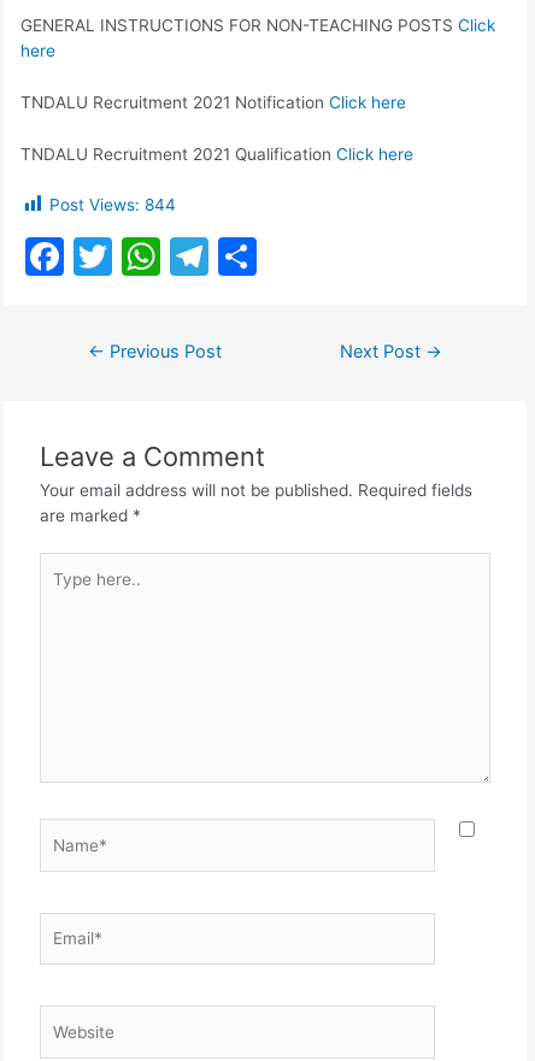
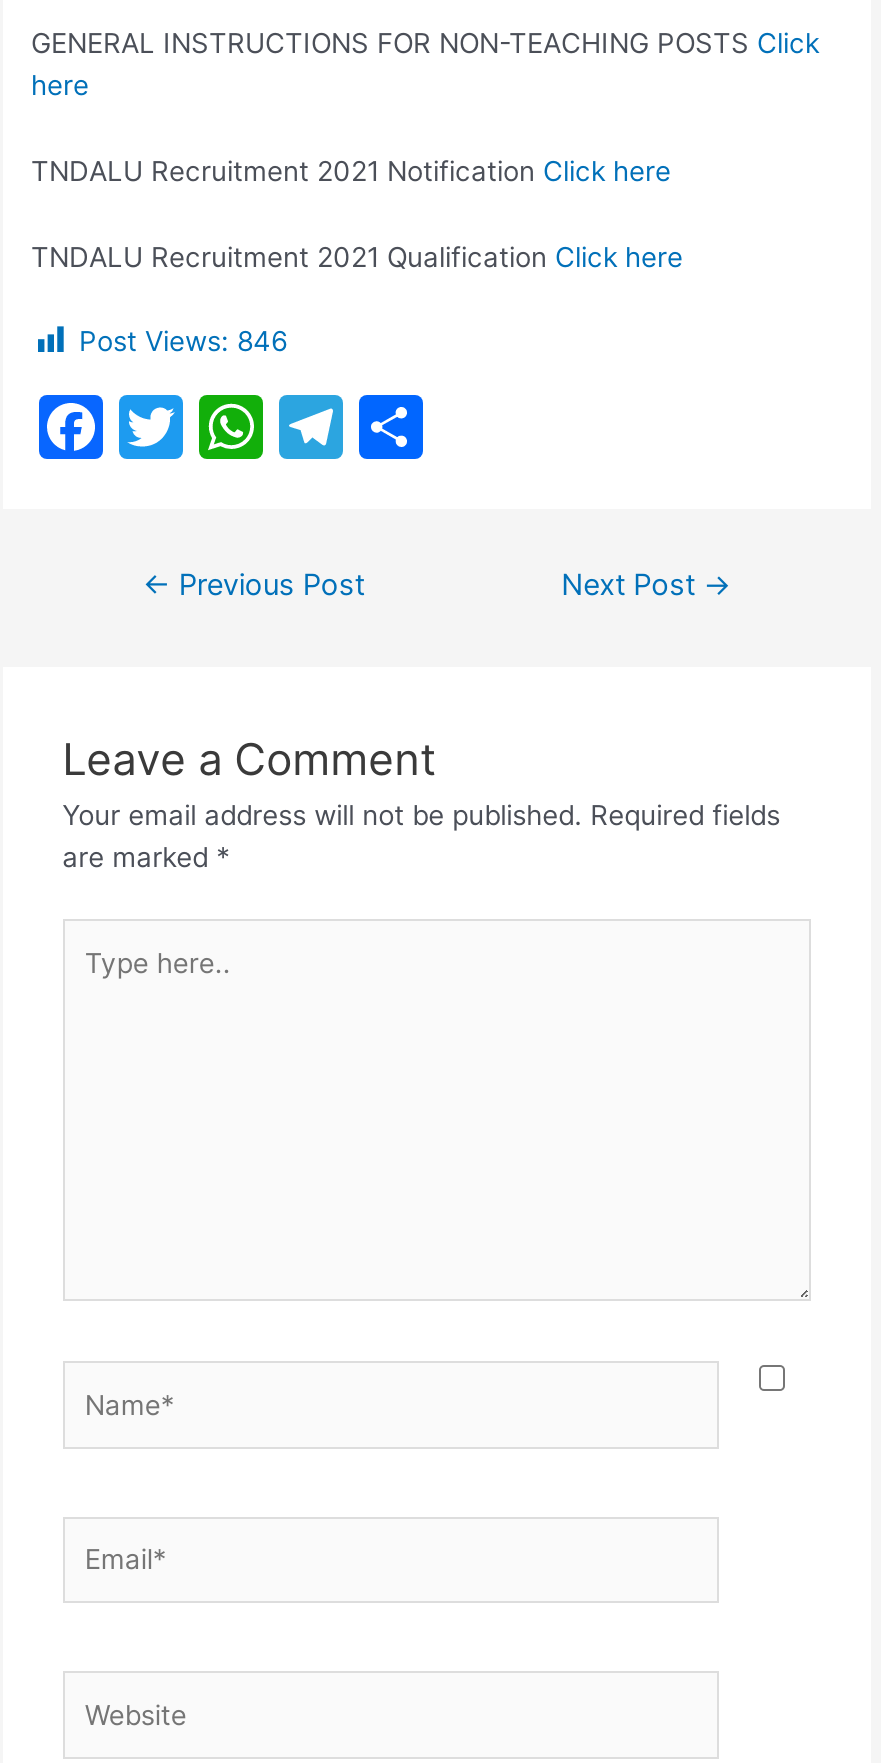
- Post Views: 844
+ Post Views: 846
